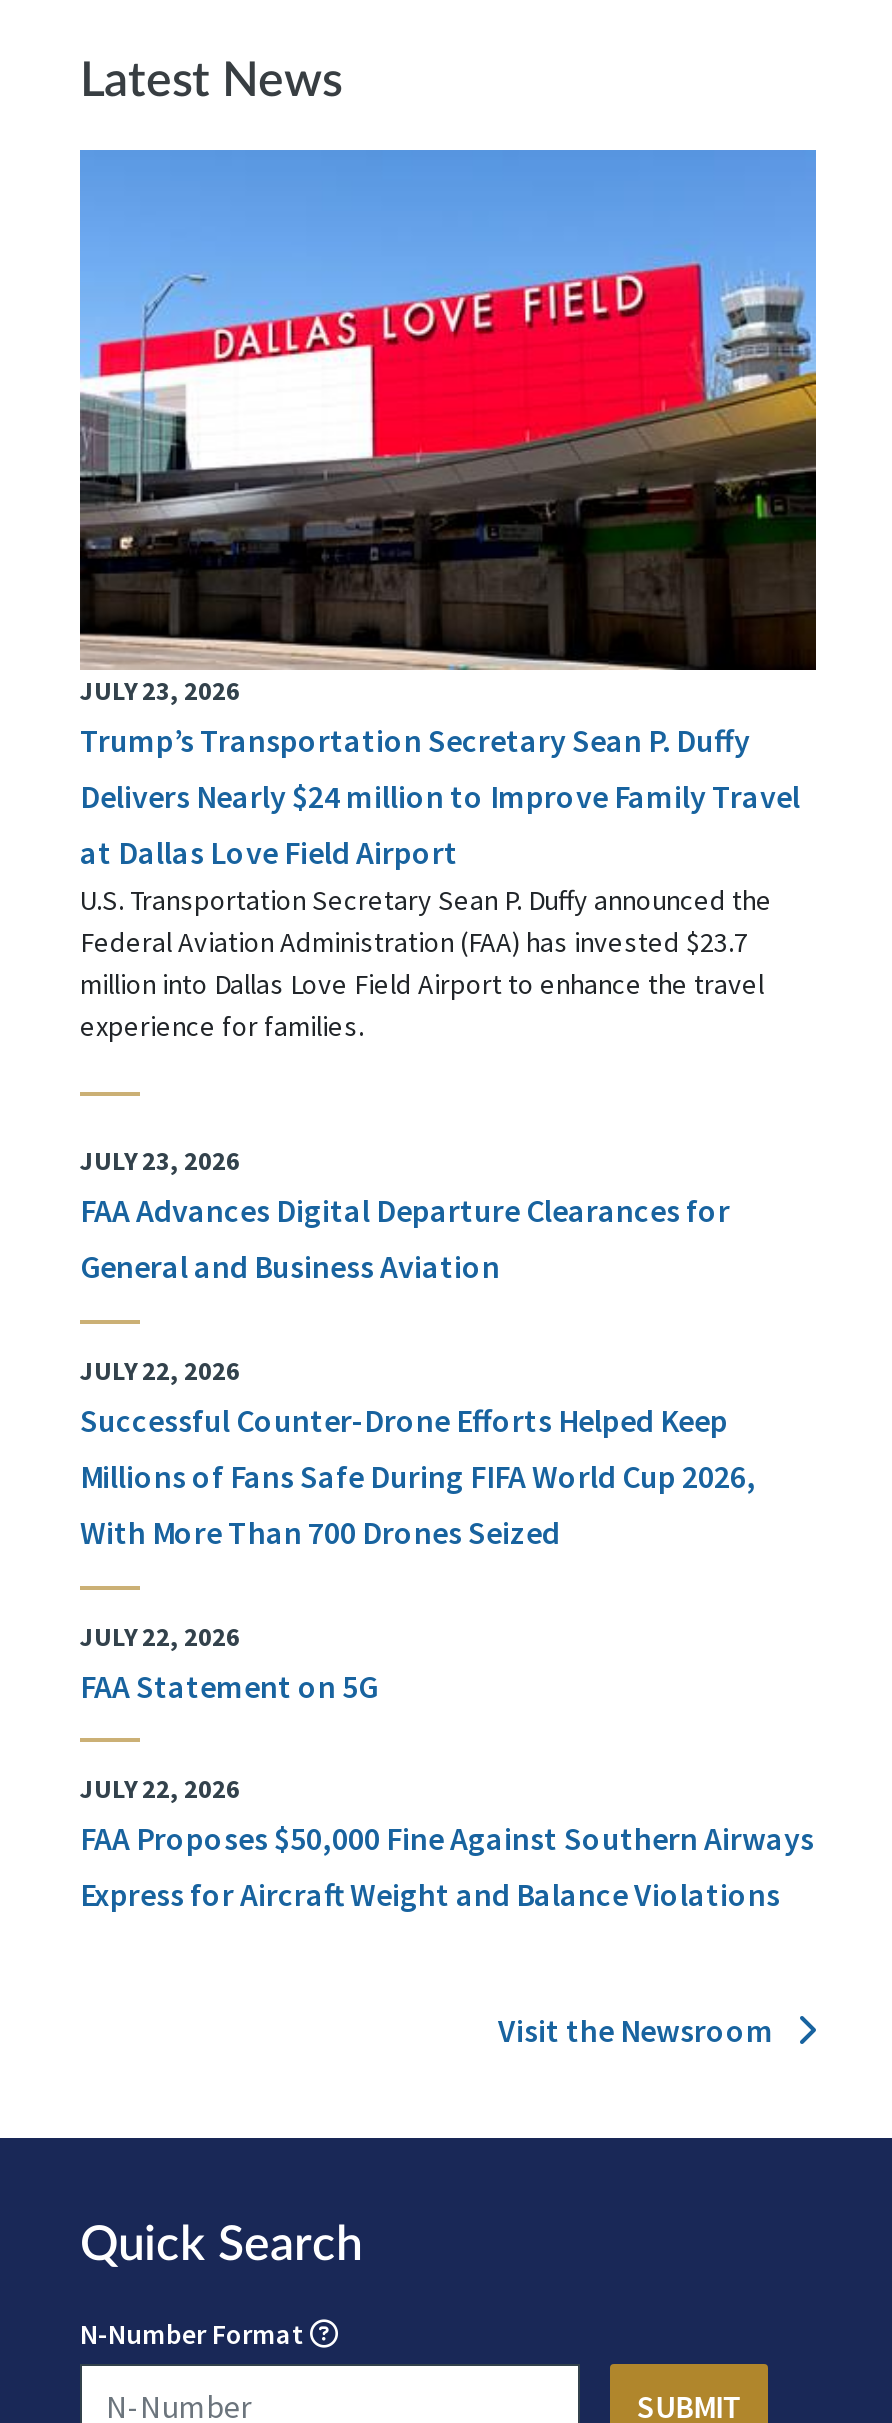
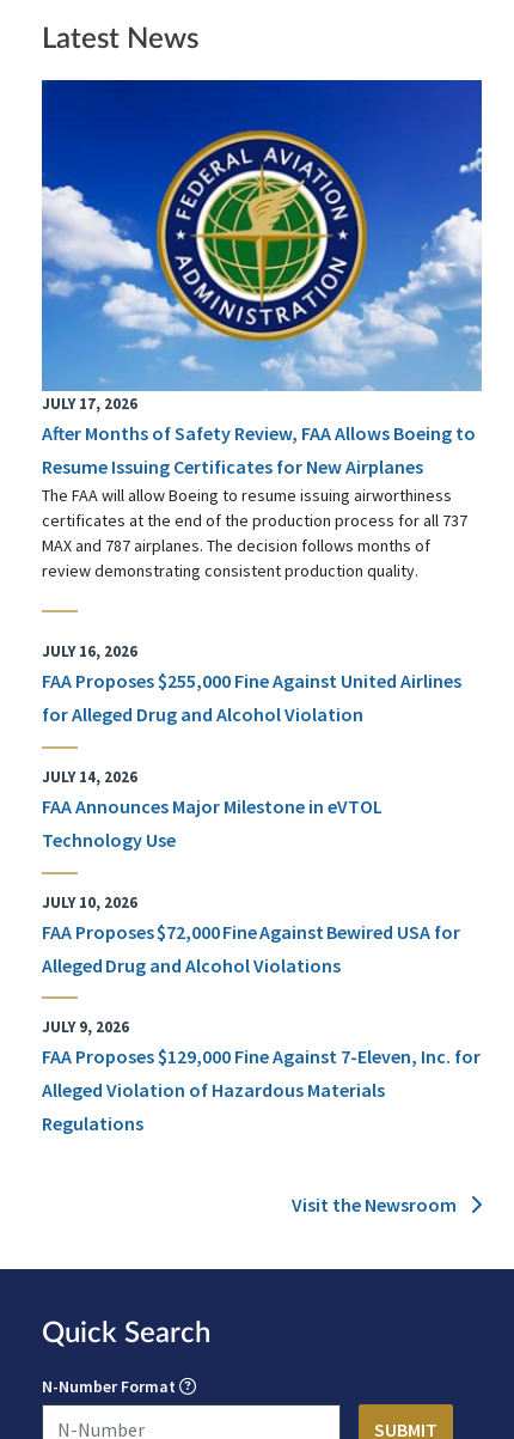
- [image]
- JULY 23, 2026
- Trump’s Transportation Secretary Sean P. Duffy
- Delivers Nearly $24 million to Improve Family Travel
- at Dallas Love Field Airport
- U.S. Transportation Secretary Sean P. Duffy announced the
- Federal Aviation Administration (FAA) has invested $23.7
- million into Dallas Love Field Airport to enhance the travel
- experience for families.
+ [image]
+ JULY 17, 2026
+ After Months of Safety Review, FAA Allows Boeing to
+ Resume Issuing Certificates for New Airplanes
+ The FAA will allow Boeing to resume issuing airworthiness
+ certificates at the end of the production process for all 737
+ MAX and 787 airplanes. The decision follows months of
+ review demonstrating consistent production quality.

- JULY 23, 2026
- FAA Advances Digital Departure Clearances for
- General and Business Aviation
+ JULY 16, 2026
+ FAA Proposes $255,000 Fine Against United Airlines
+ for Alleged Drug and Alcohol Violation

- JULY 22, 2026
- Successful Counter-Drone Efforts Helped Keep
- Millions of Fans Safe During FIFA World Cup 2026,
- With More Than 700 Drones Seized
+ JULY 14, 2026
+ FAA Announces Major Milestone in eVTOL
+ Technology Use

- JULY 22, 2026
- FAA Statement on 5G
+ JULY 10, 2026
+ FAA Proposes $72,000 Fine Against Bewired USA for
+ Alleged Drug and Alcohol Violations

- JULY 22, 2026
- FAA Proposes $50,000 Fine Against Southern Airways
- Express for Aircraft Weight and Balance Violations
+ JULY 9, 2026
+ FAA Proposes $129,000 Fine Against 7-Eleven, Inc. for
+ Alleged Violation of Hazardous Materials
+ Regulations
